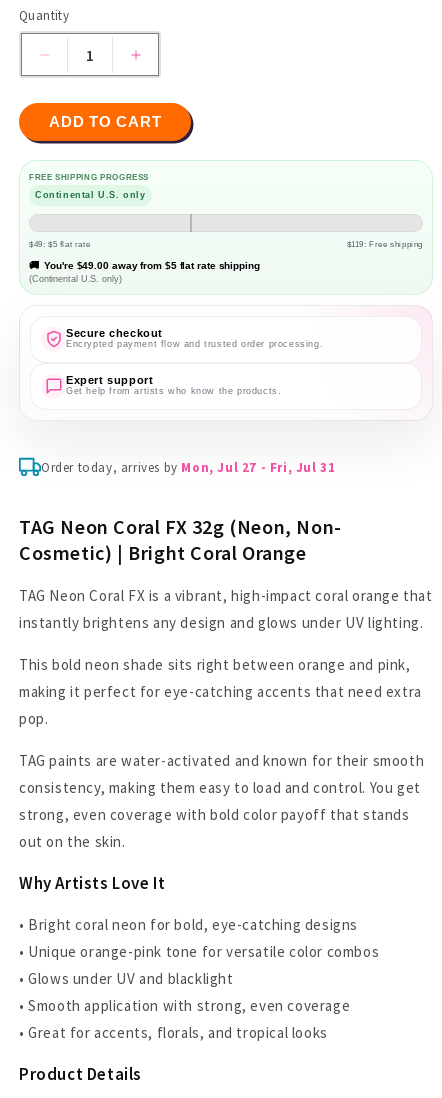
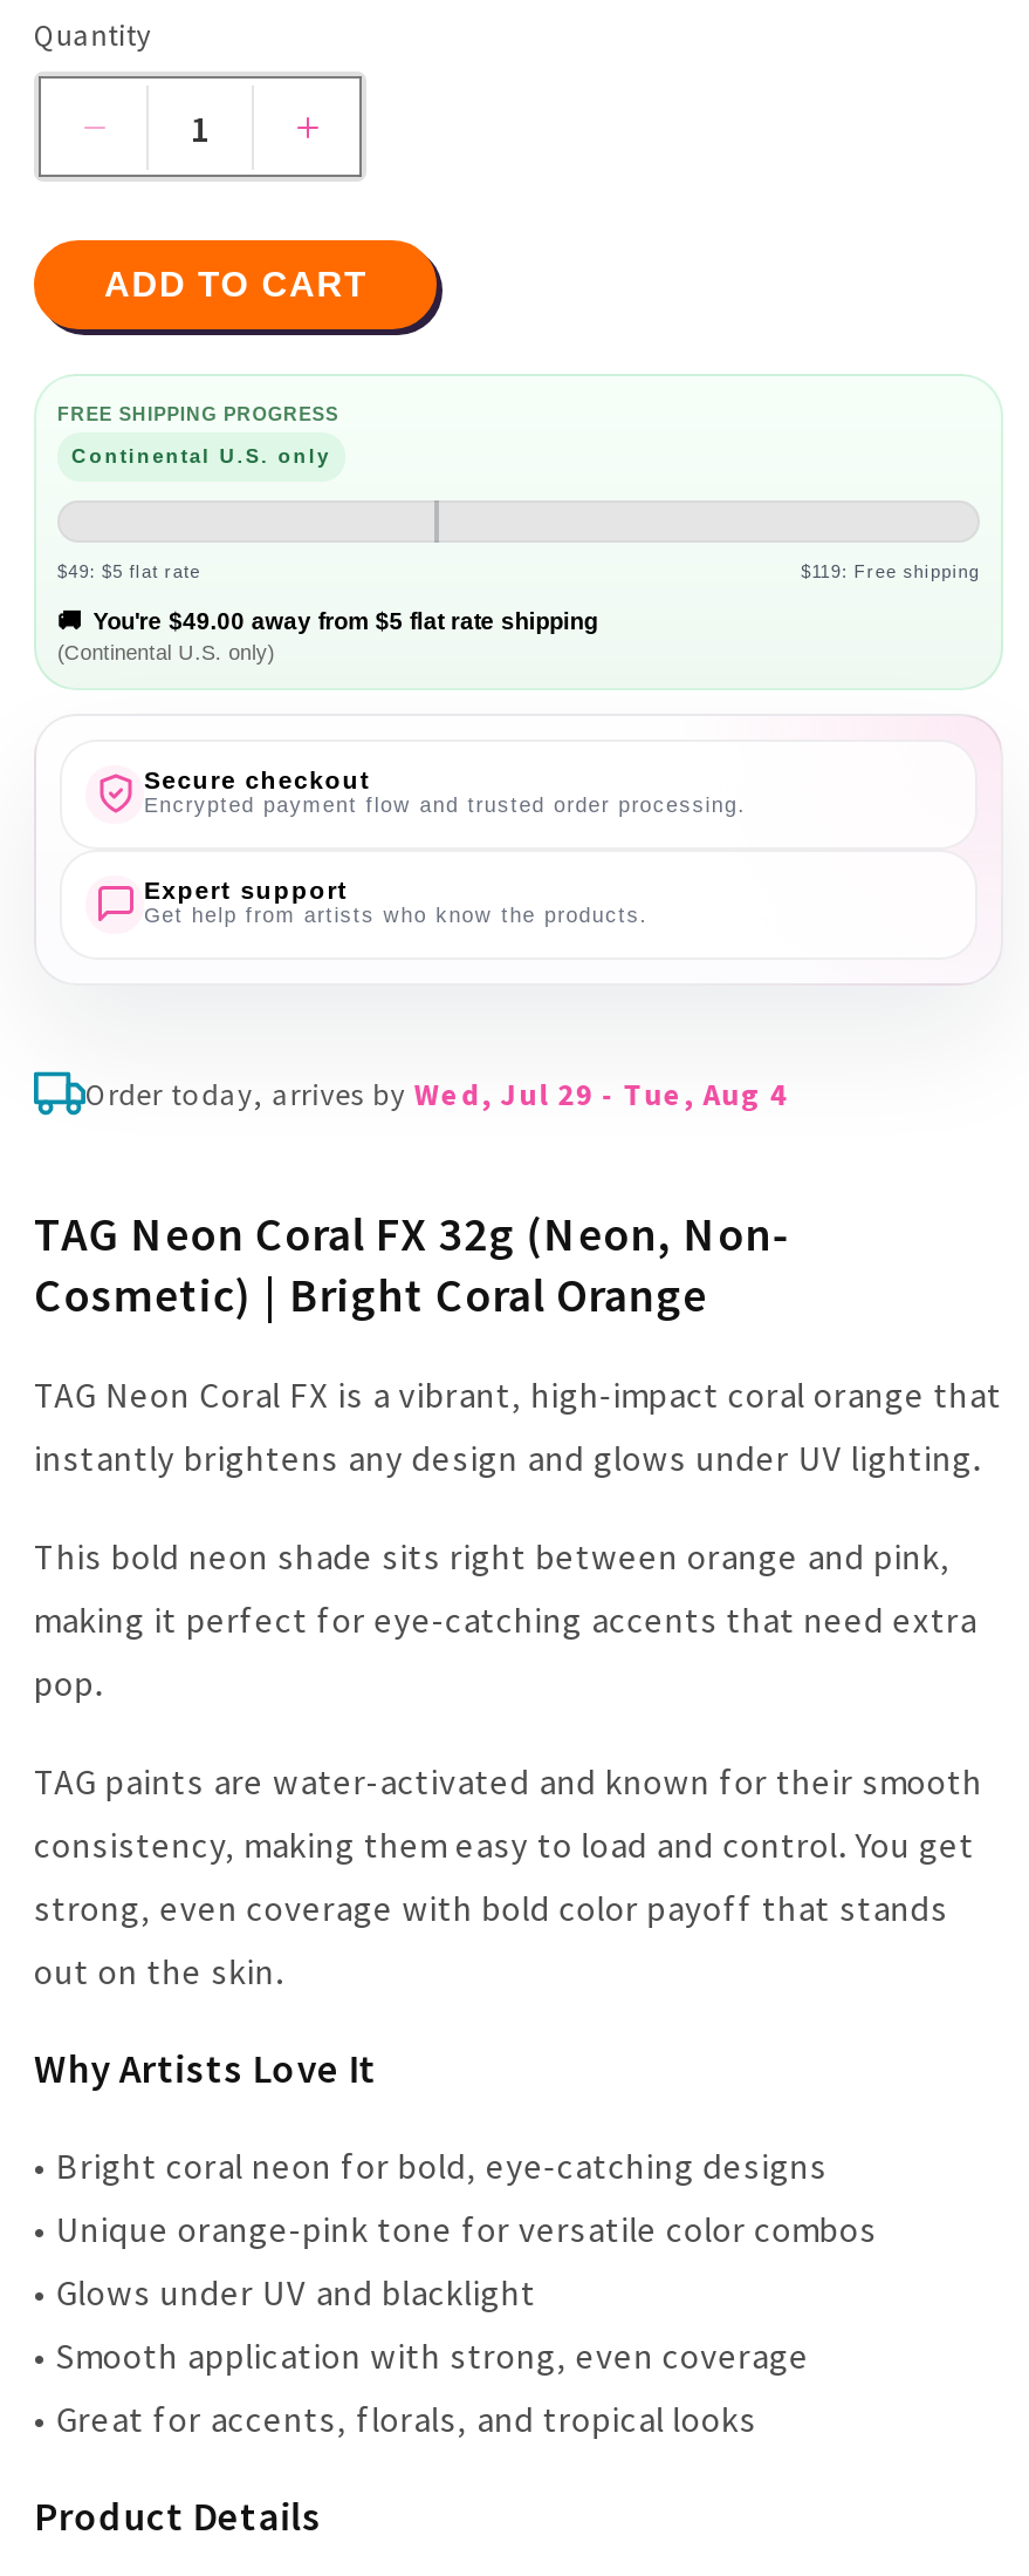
- Order today, arrives by Mon, Jul 27 - Fri, Jul 31
+ Order today, arrives by Wed, Jul 29 - Tue, Aug 4
